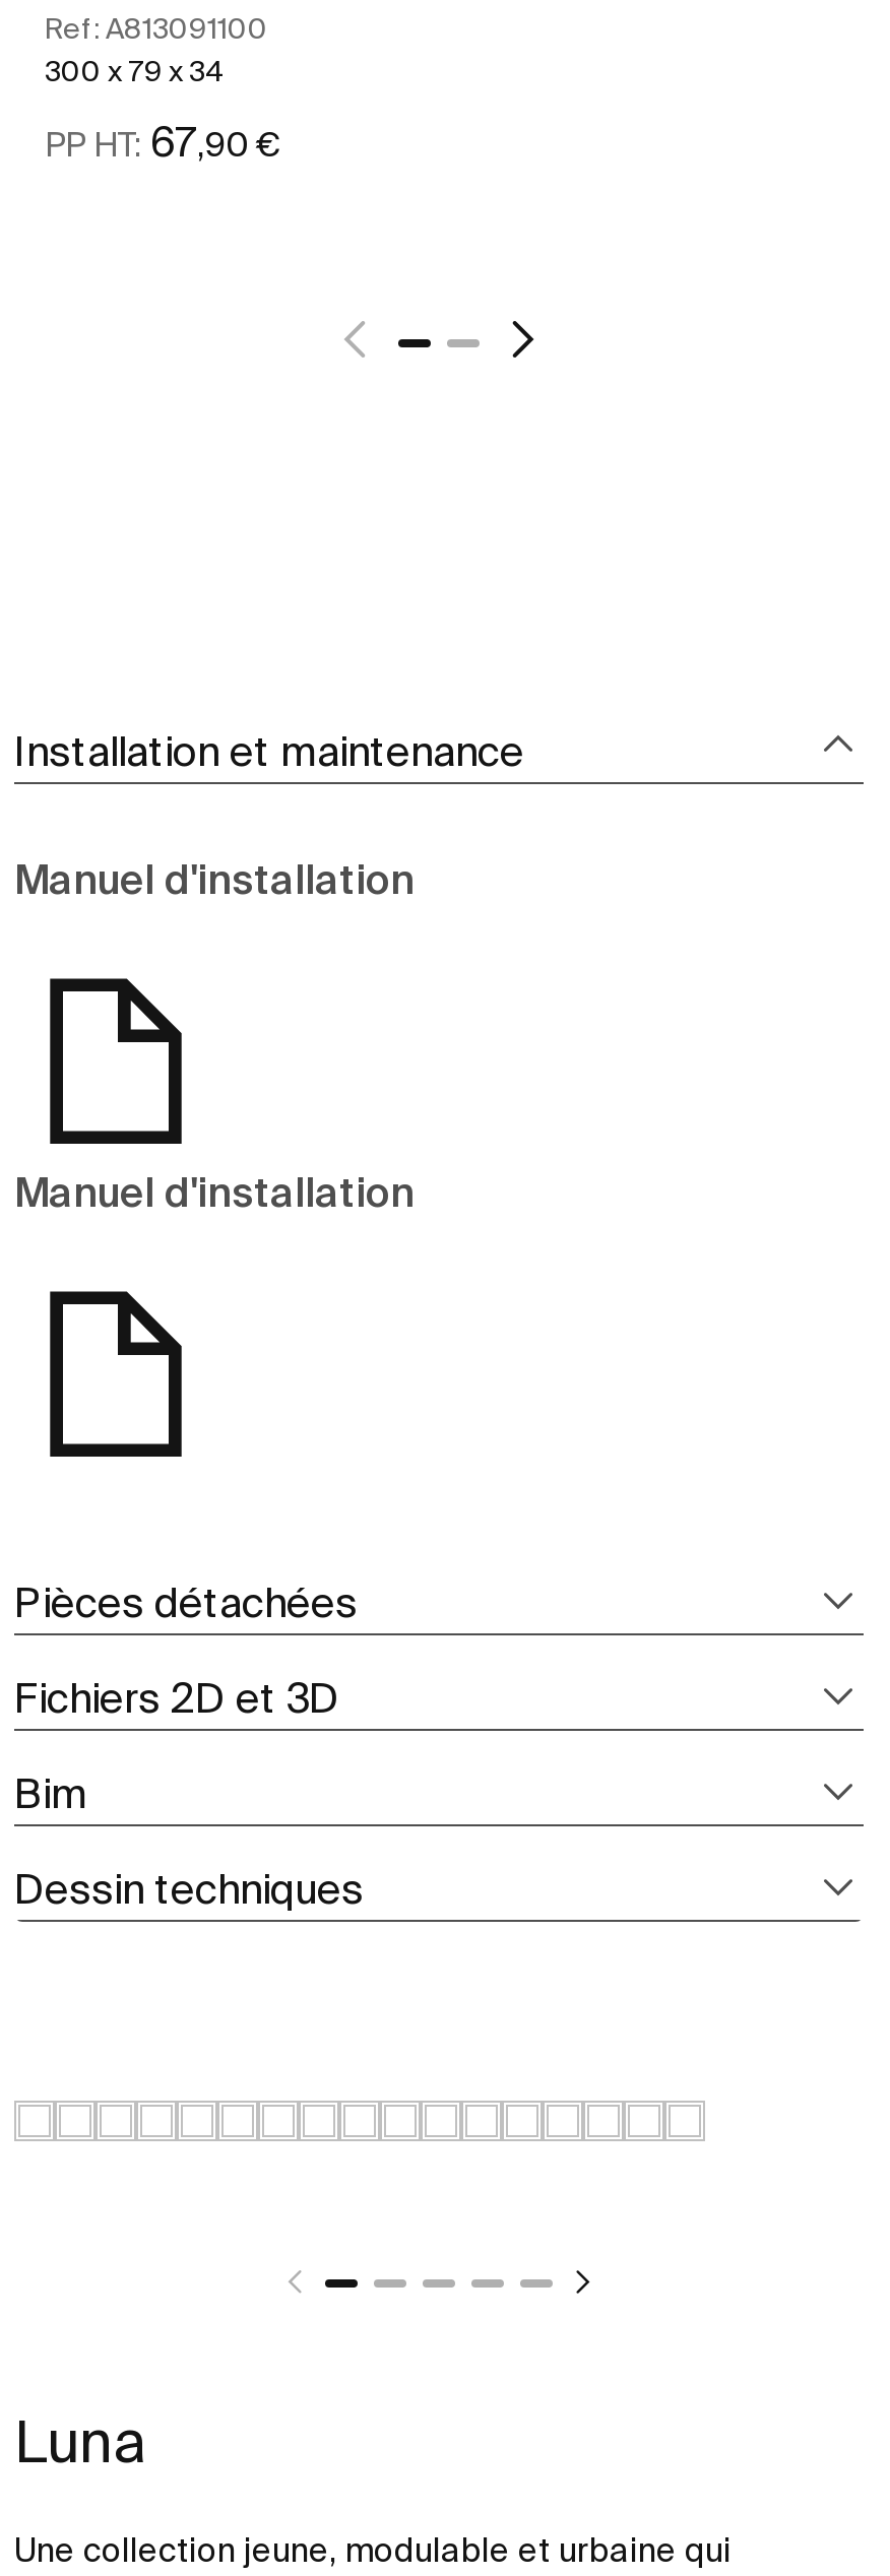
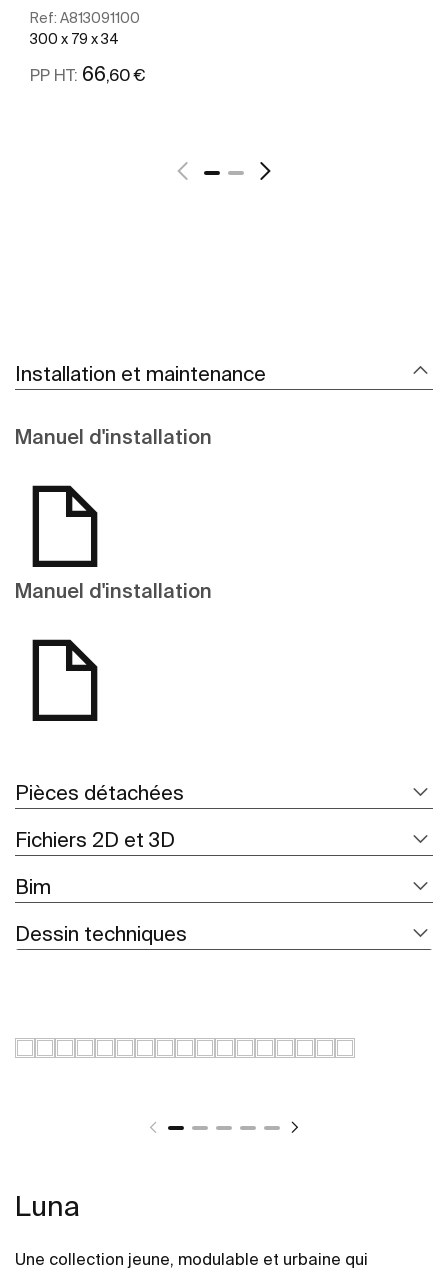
- PP HT: 67,90 €
+ PP HT: 66,60 €
